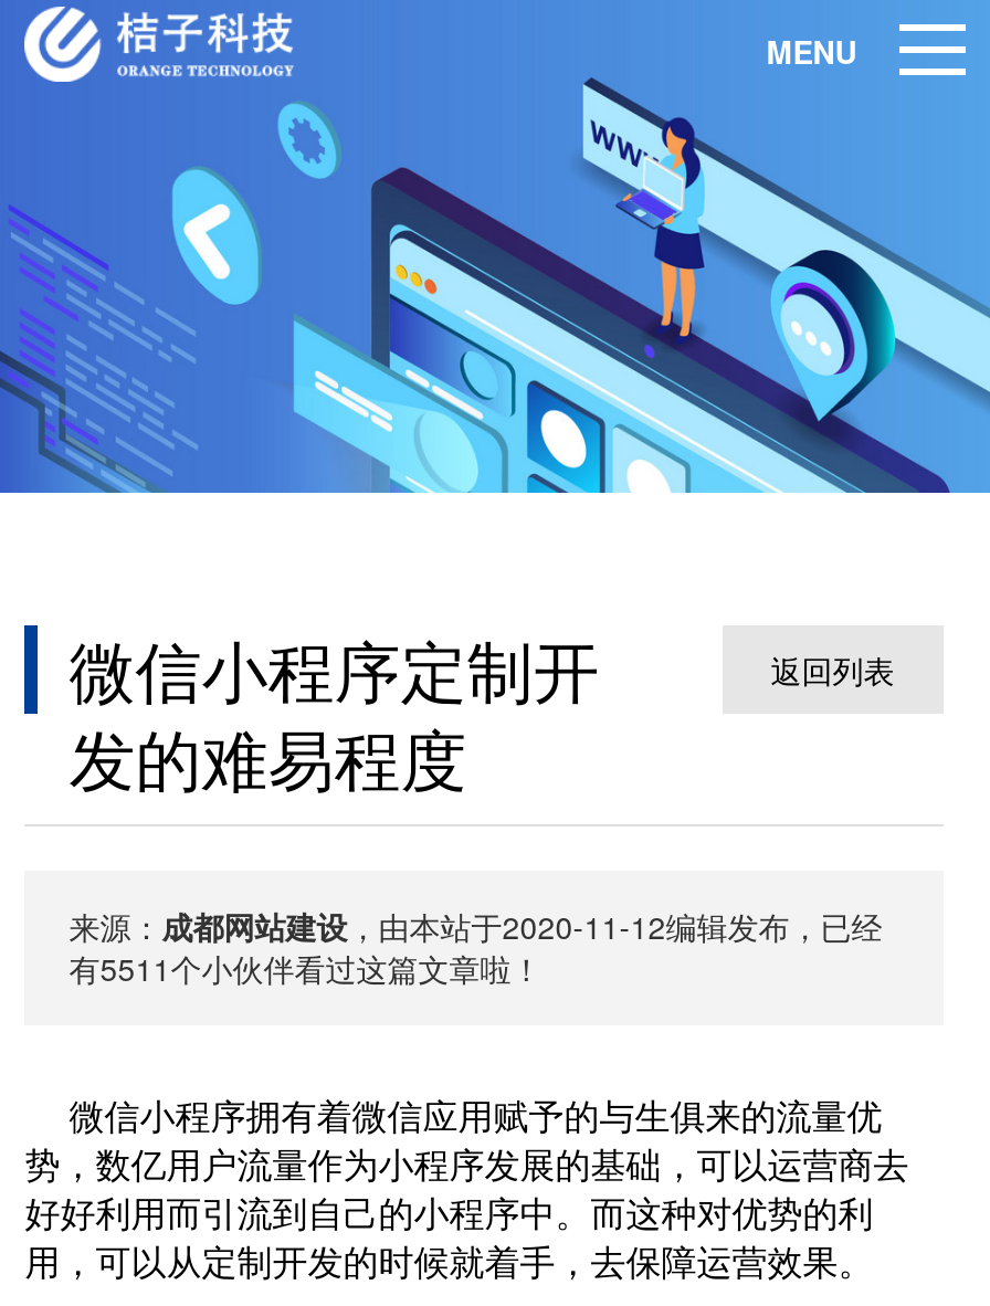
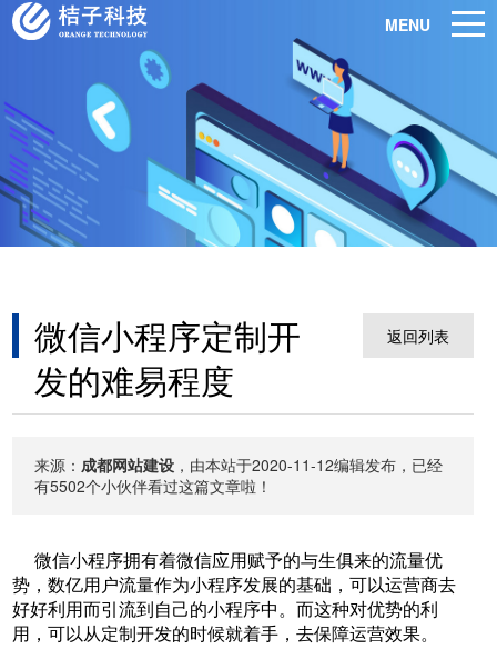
- 有5511个小伙伴看过这篇文章啦！
+ 有5502个小伙伴看过这篇文章啦！
